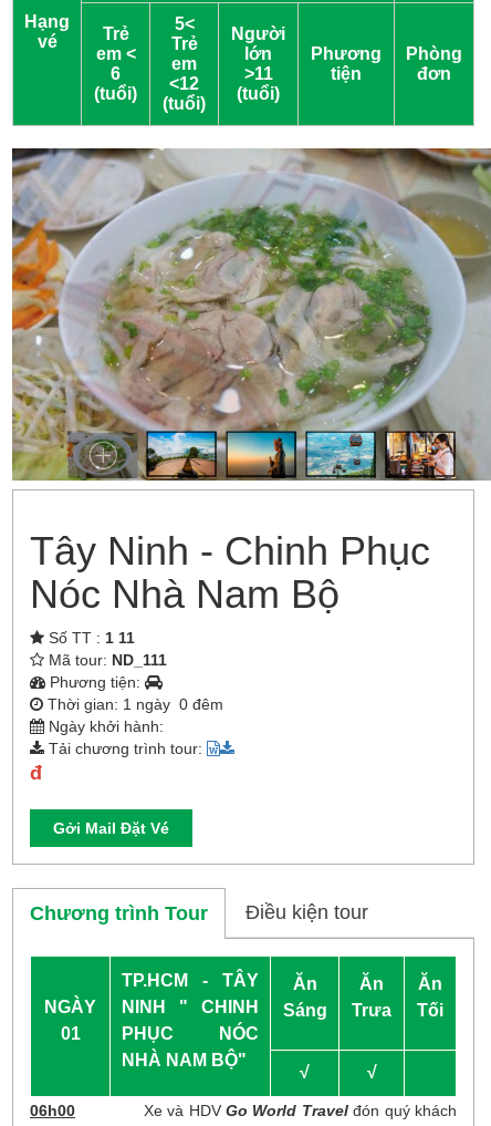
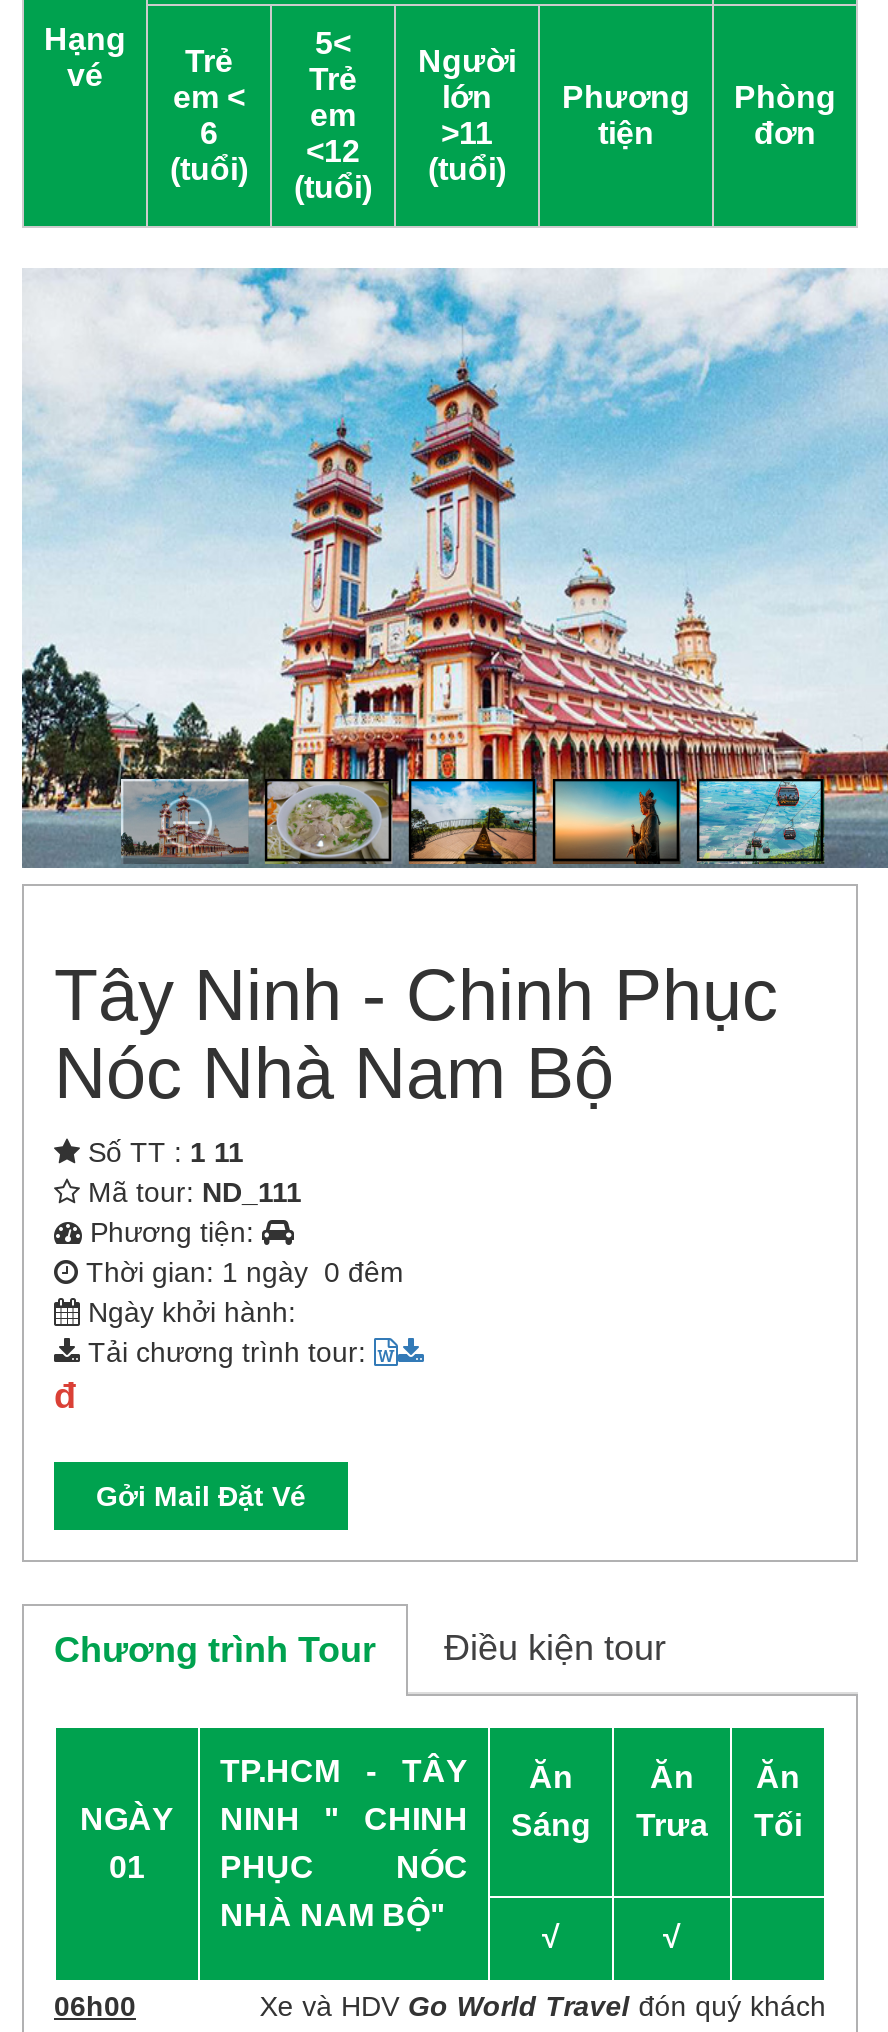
- [image]
+ [image]
